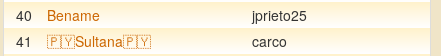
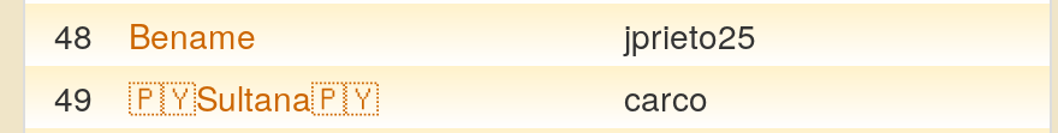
- 40 Bename
+ 48 Bename

- 41
+ 49
